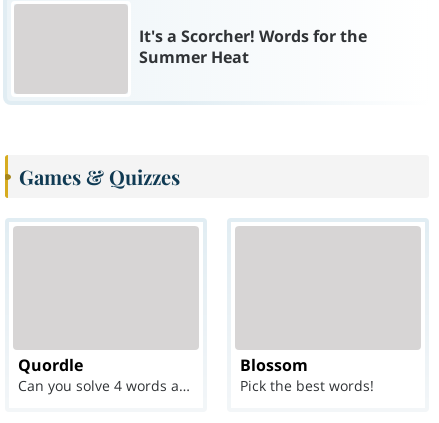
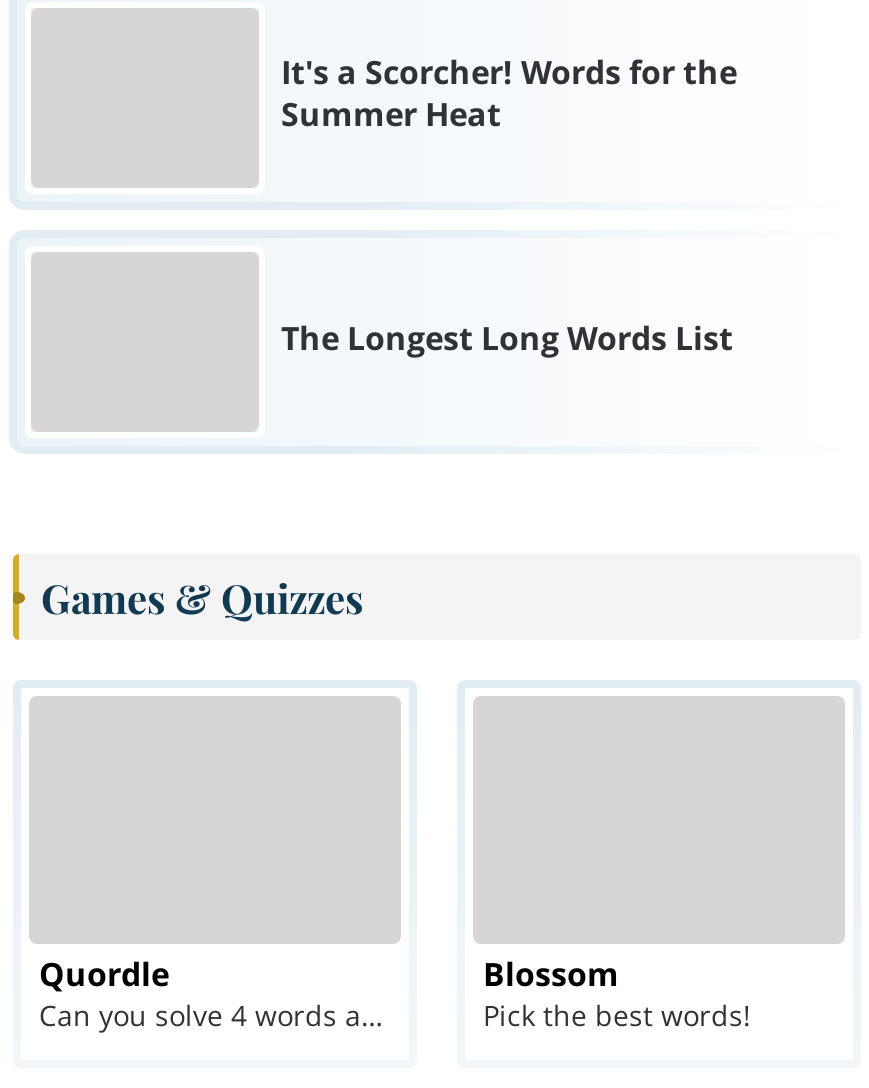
+ The Longest Long Words List
